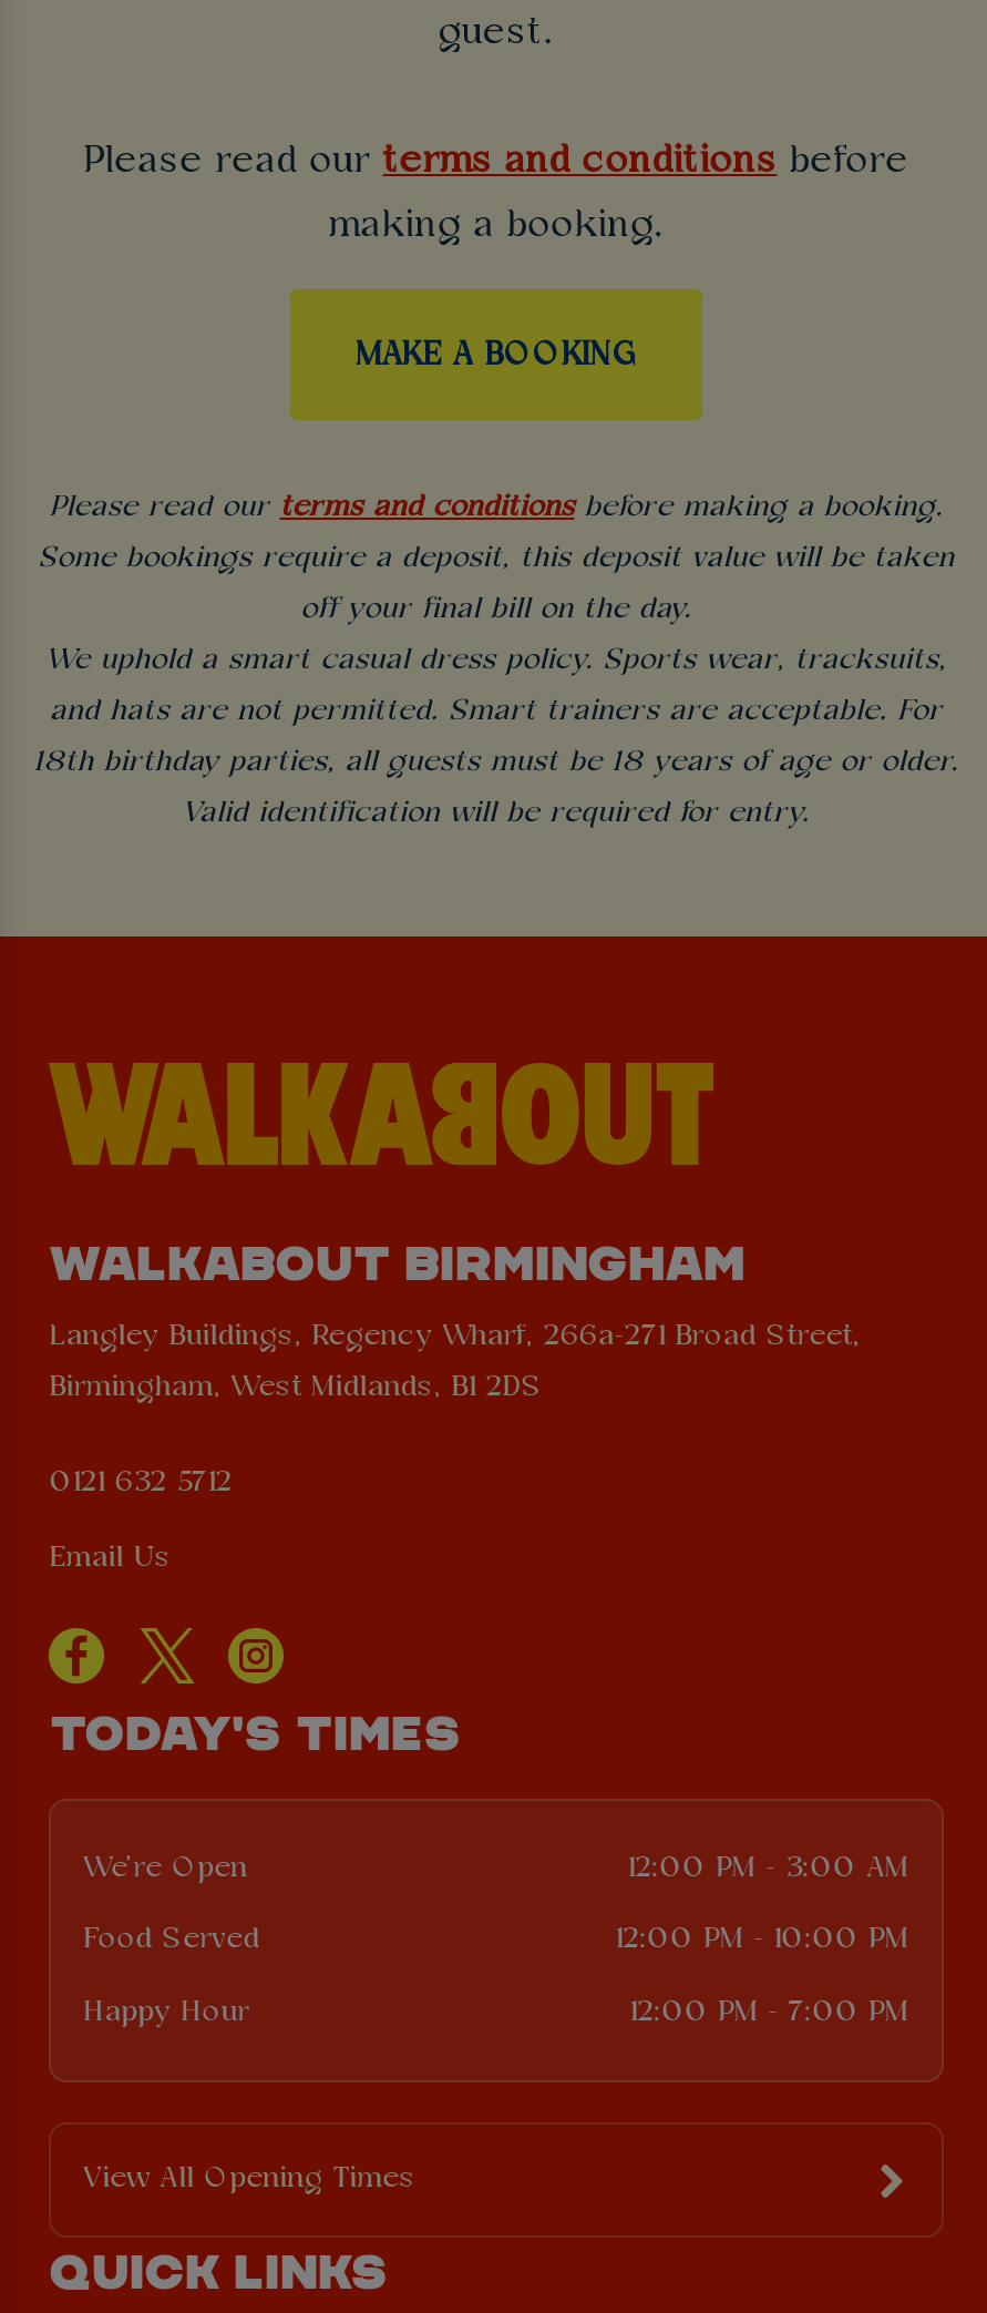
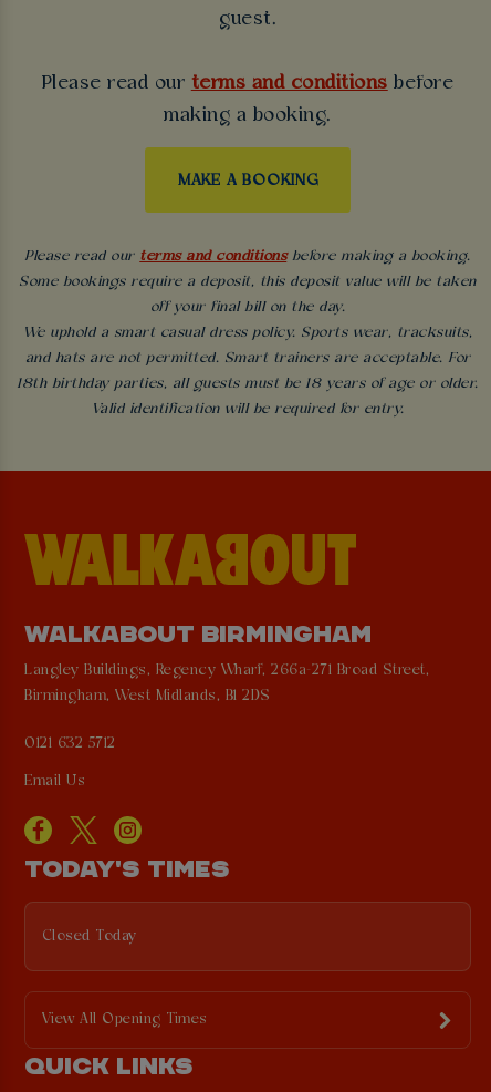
- We're Open
- 12:00 PM - 3:00 AM
- Food Served
- 12:00 PM - 10:00 PM
- Happy Hour
- 12:00 PM - 7:00 PM
+ Closed Today
